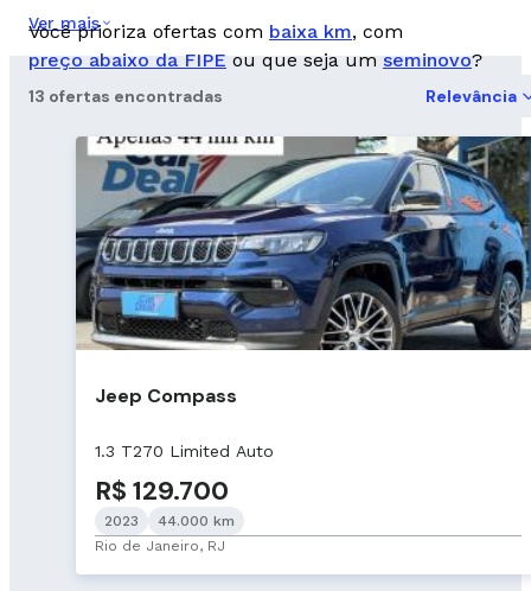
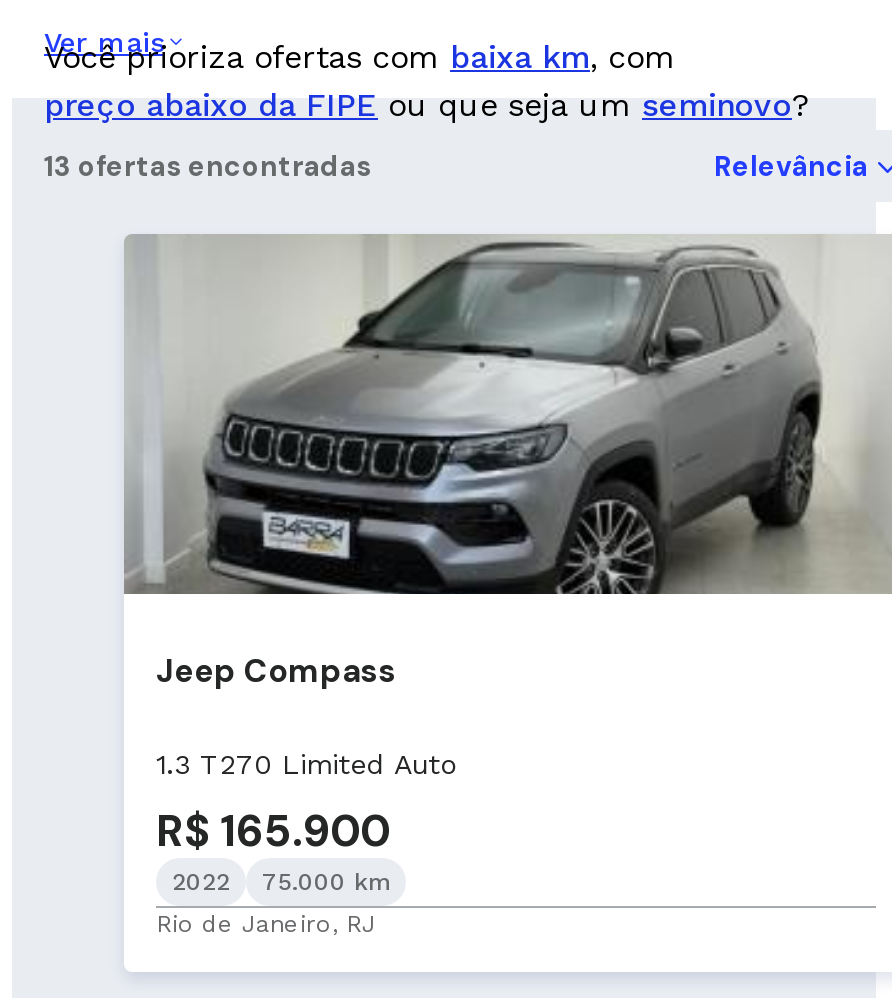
- [image]
+ [image]

- R$ 129.700
+ R$ 165.900

- 2023
+ 2022

- 44.000 km
+ 75.000 km
